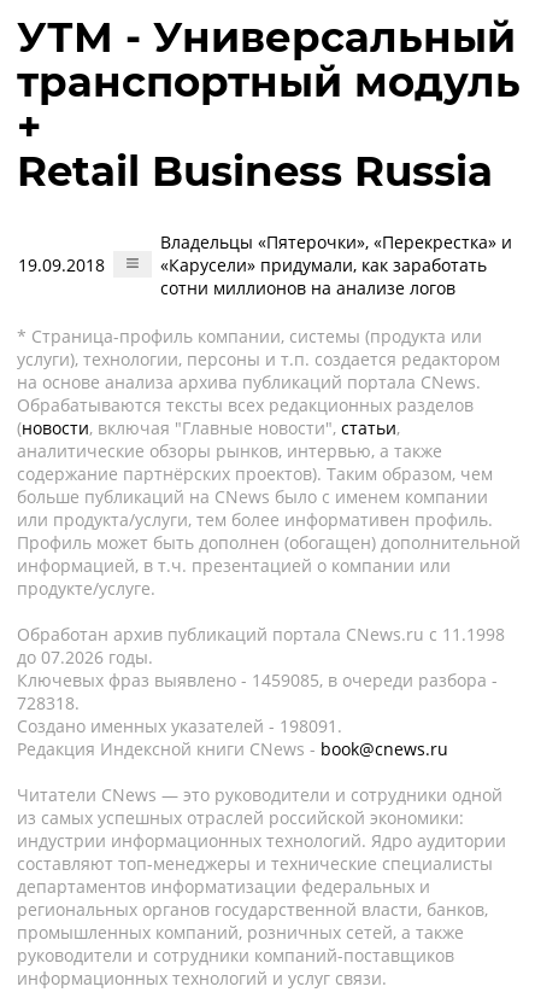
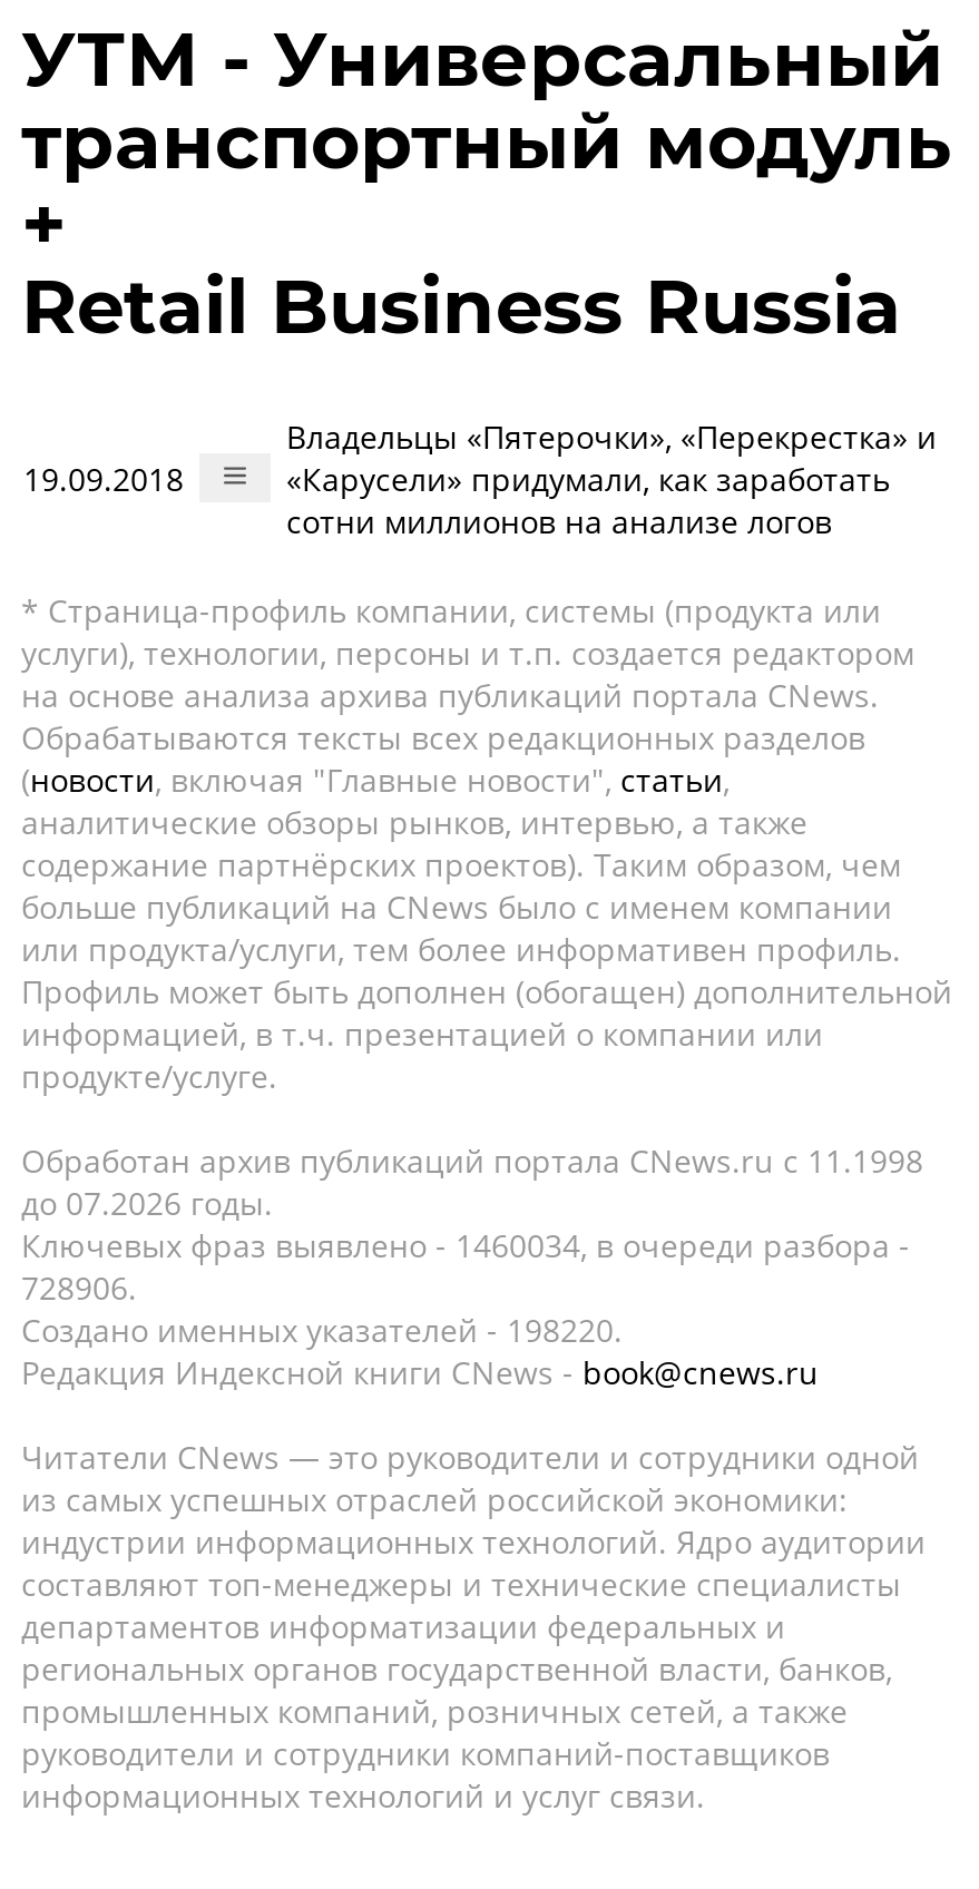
- Ключевых фраз выявлено - 1459085, в очереди разбора -
+ Ключевых фраз выявлено - 1460034, в очереди разбора -

- 728318.
+ 728906.

- Создано именных указателей - 198091.
+ Создано именных указателей - 198220.
